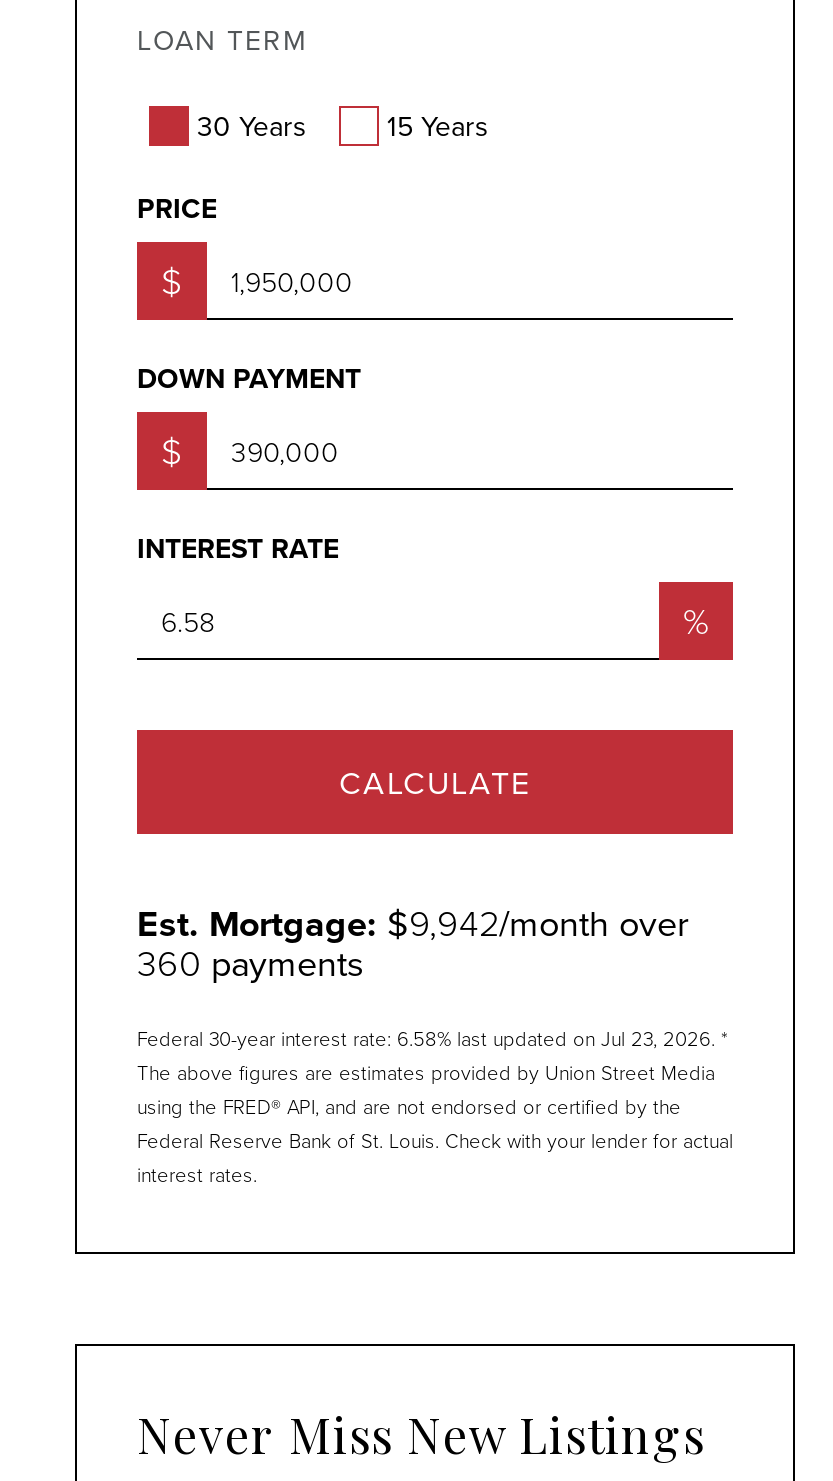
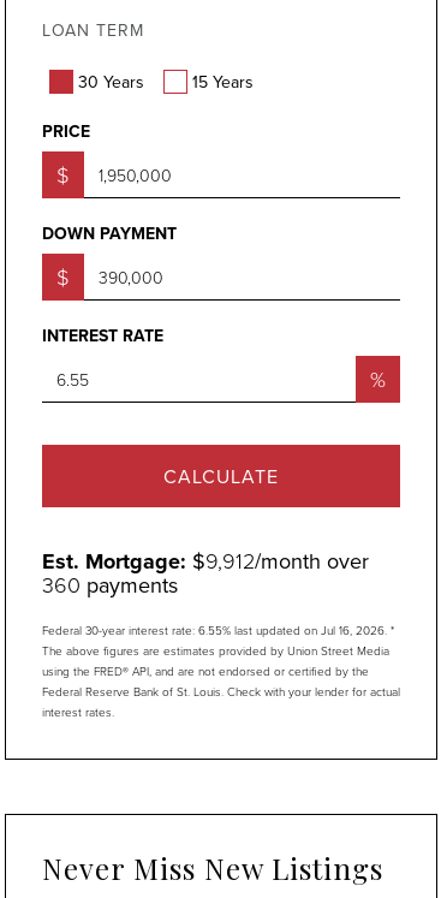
- Est. Mortgage: $9,942/month over
+ Est. Mortgage: $9,912/month over

- Federal 30-year interest rate: 6.58% last updated on Jul 23, 2026. *
+ Federal 30-year interest rate: 6.55% last updated on Jul 16, 2026. *
